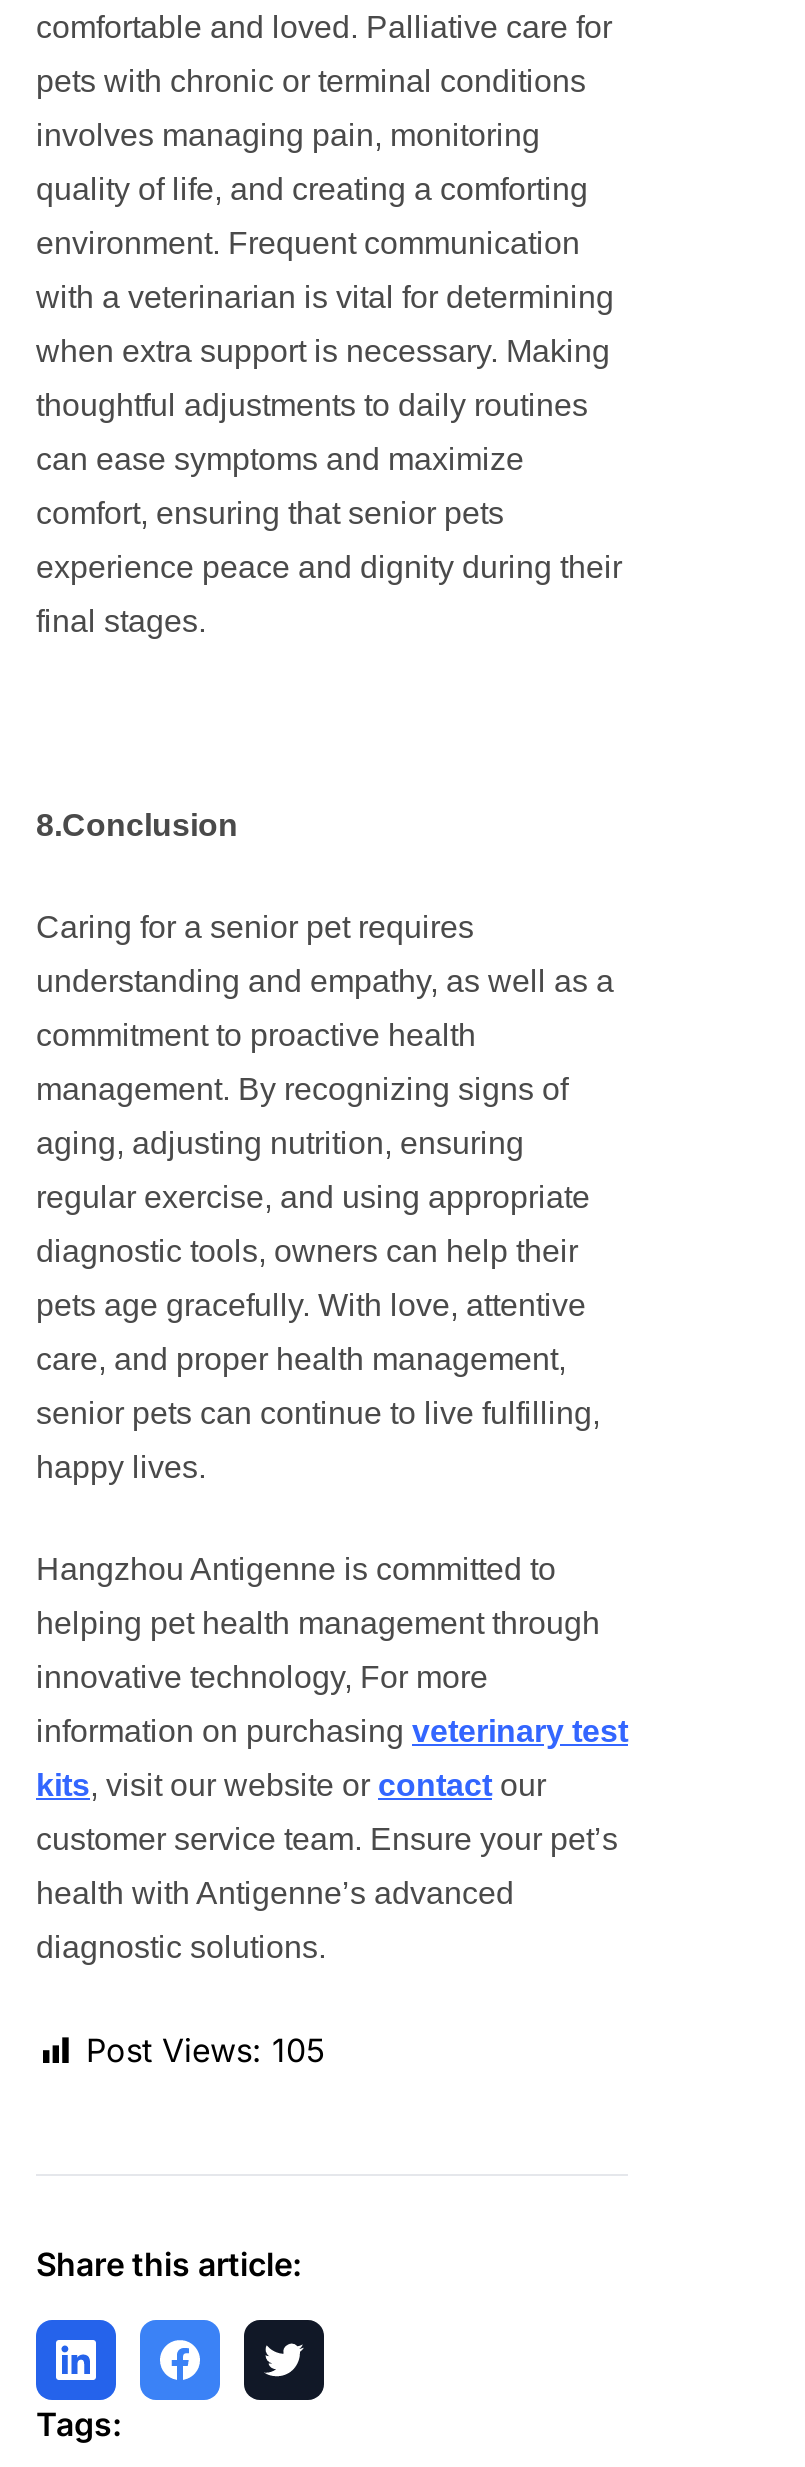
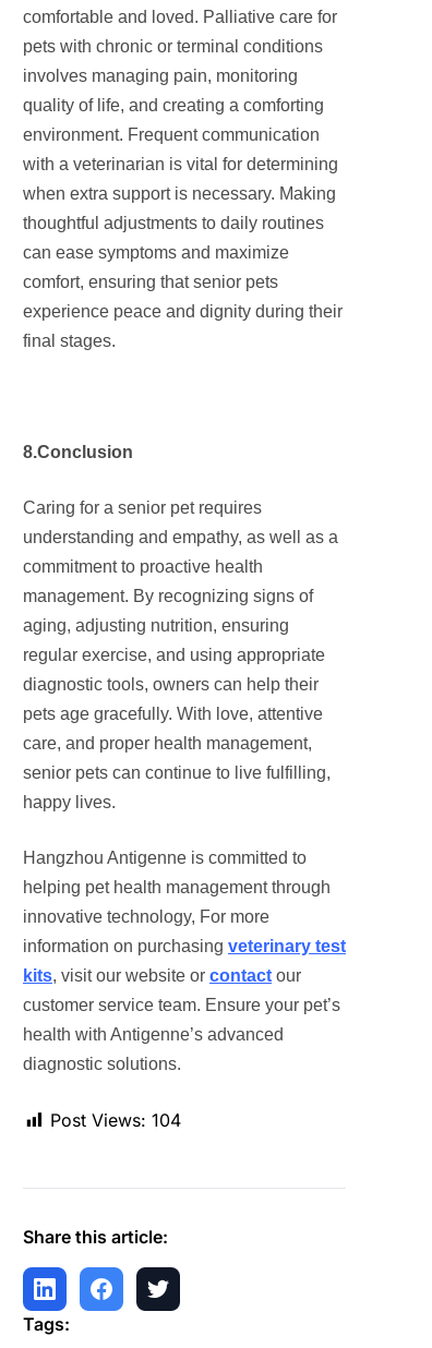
- Post Views: 105
+ Post Views: 104
